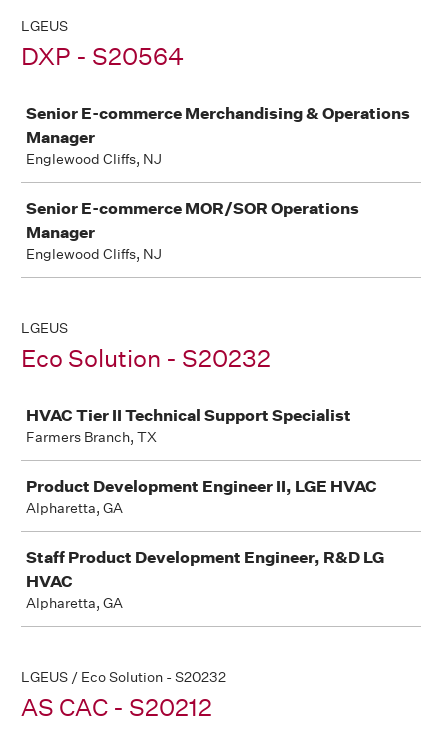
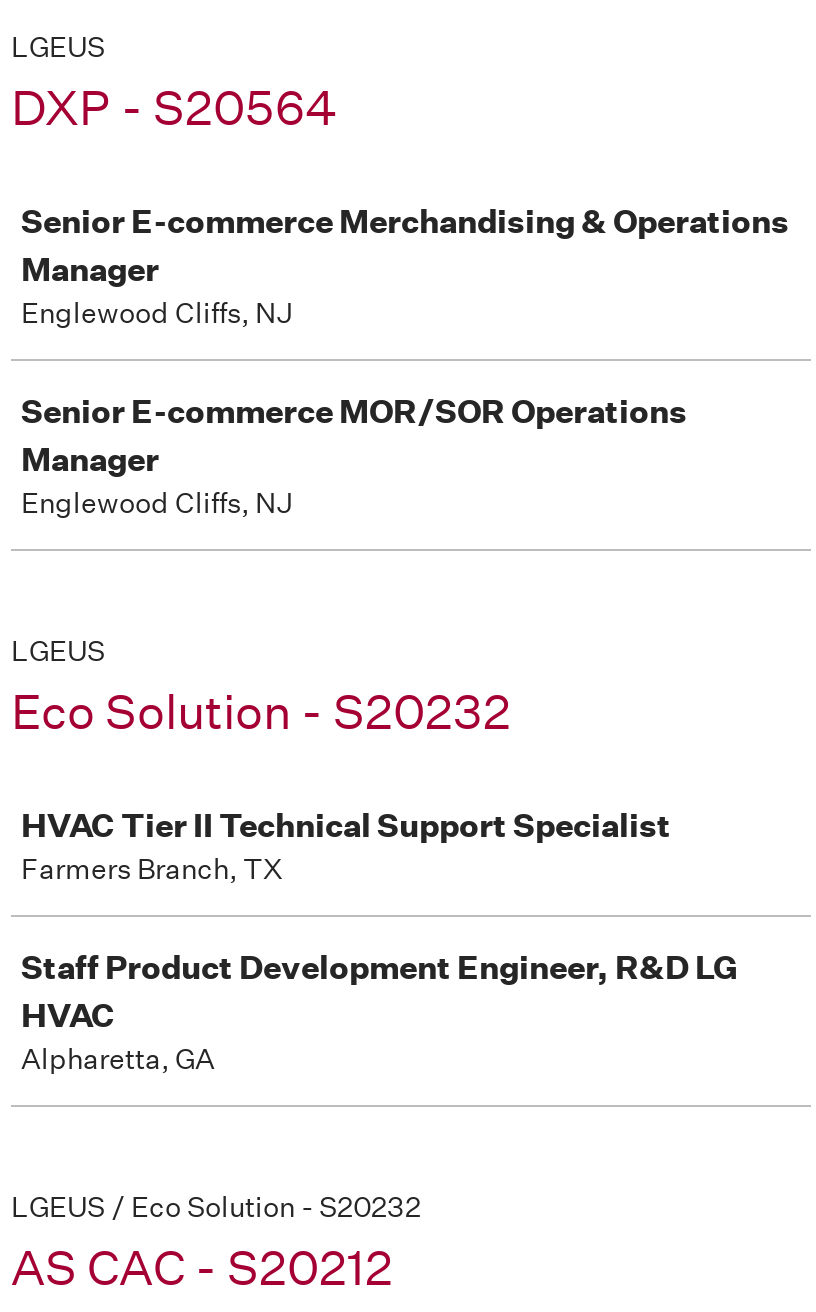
- Product Development Engineer II, LGE HVAC
- Alpharetta, GA
